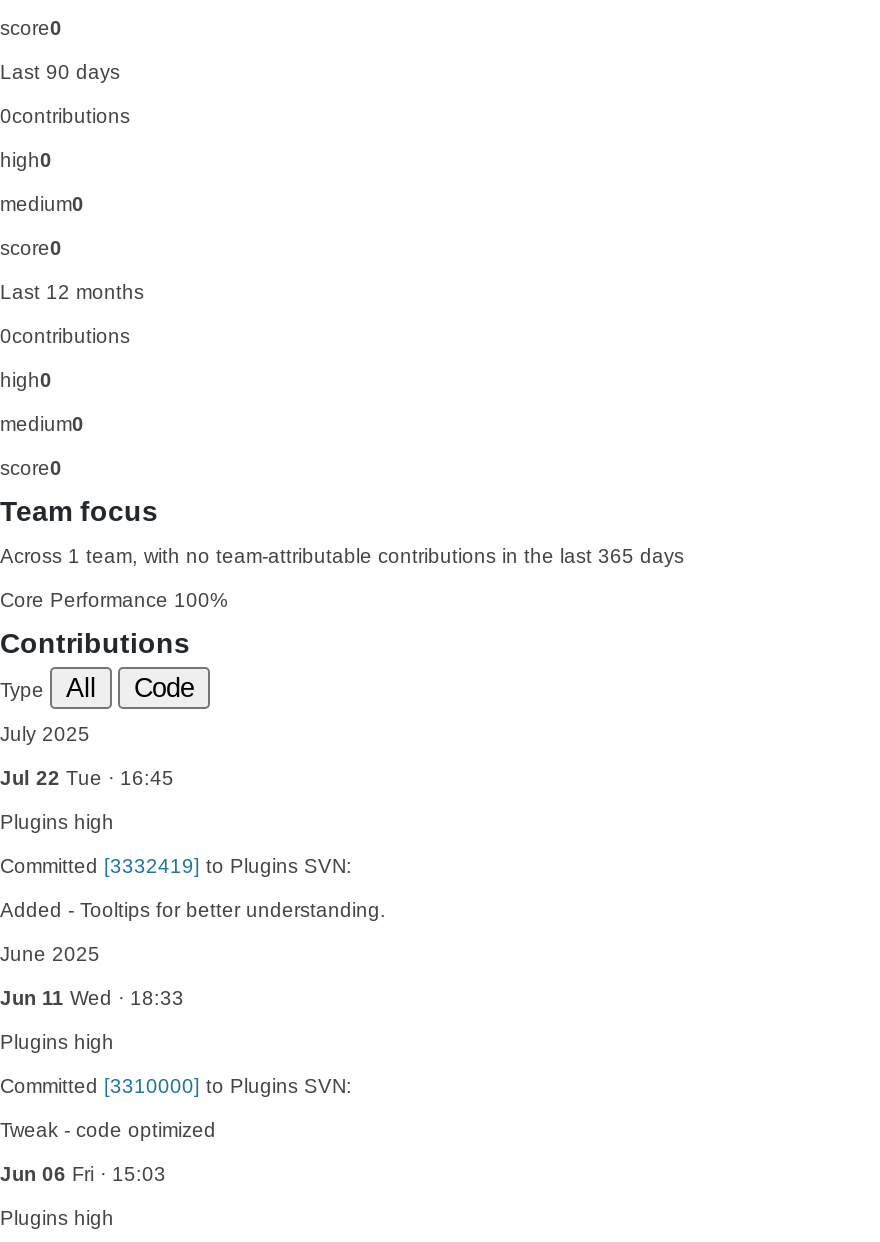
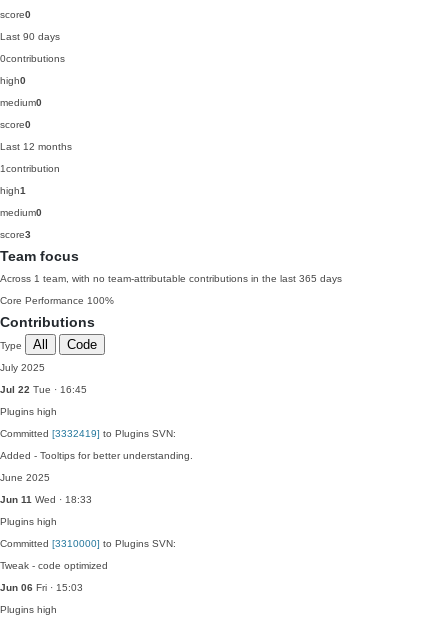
- 0contributions
+ 1contribution

- high0
+ high1

- score0
+ score3
